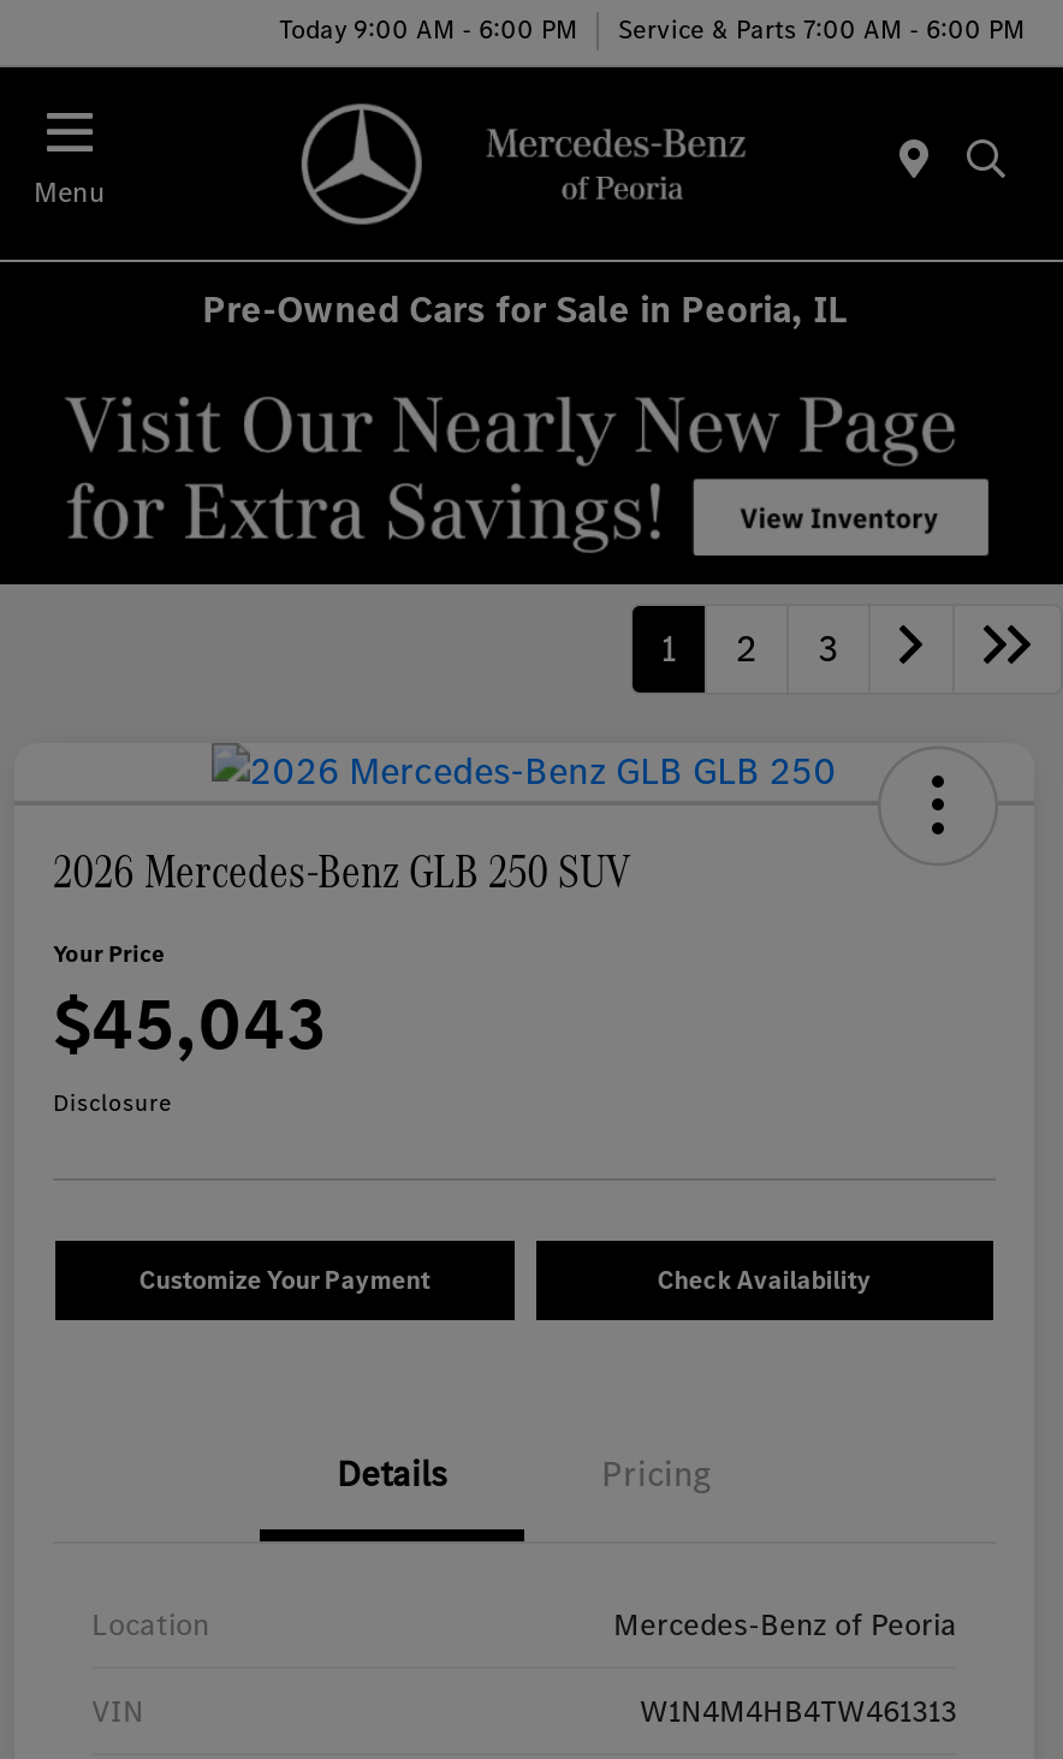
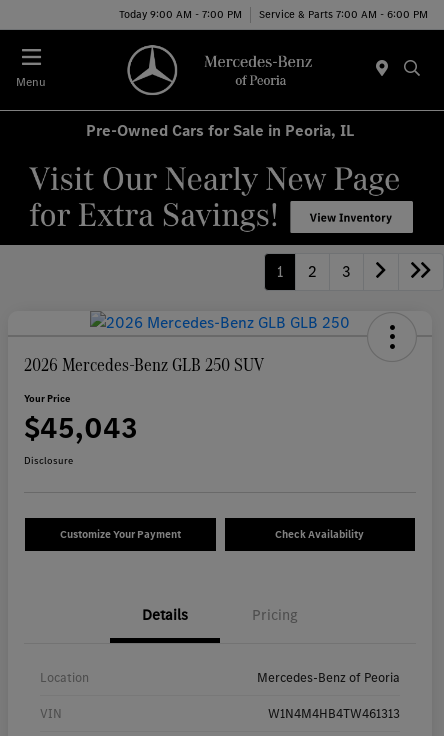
- Today 9:00 AM - 6:00 PM Service & Parts 7:00 AM - 6:00 PM
+ Today 9:00 AM - 7:00 PM Service & Parts 7:00 AM - 6:00 PM
